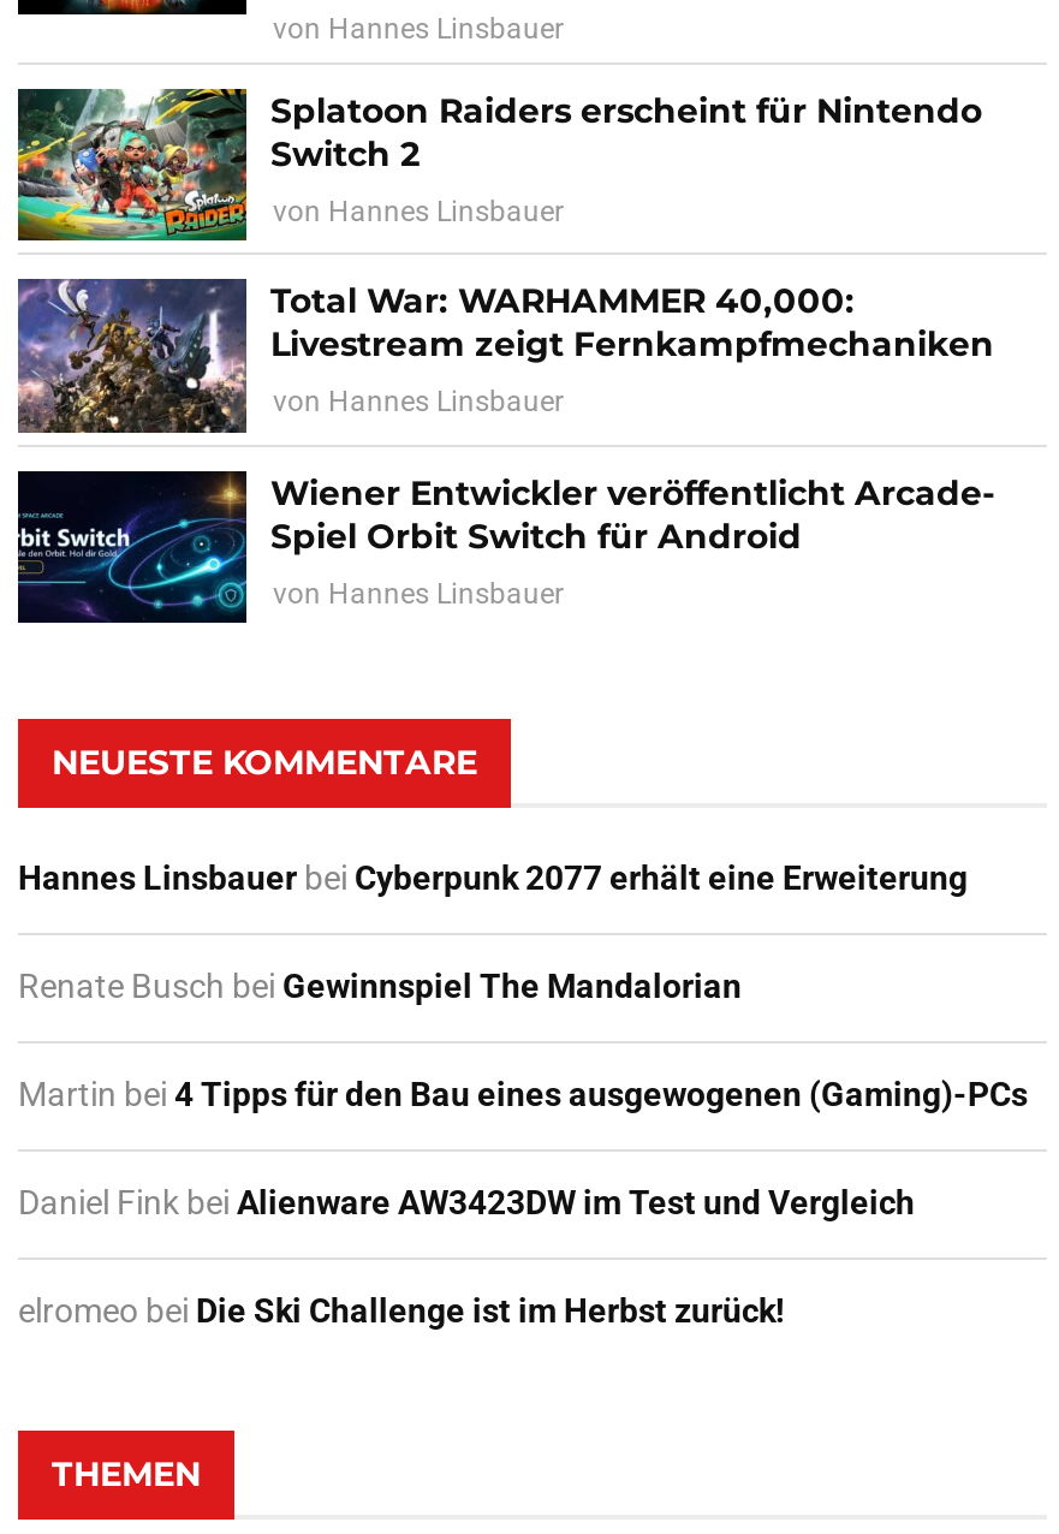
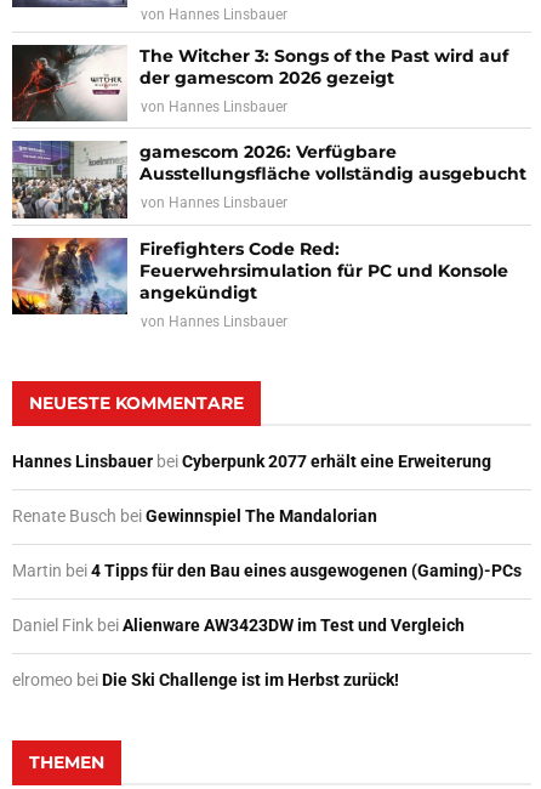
- [image]
- Splatoon Raiders erscheint für Nintendo
- Switch 2
+ [image]
+ The Witcher 3: Songs of the Past wird auf
+ der gamescom 2026 gezeigt

- [image]
- Total War: WARHAMMER 40,000:
- Livestream zeigt Fernkampfmechaniken
+ [image]
+ gamescom 2026: Verfügbare
+ Ausstellungsfläche vollständig ausgebucht

- [image]
- Wiener Entwickler veröffentlicht Arcade-
- Spiel Orbit Switch für Android
+ [image]
+ Firefighters Code Red:
+ Feuerwehrsimulation für PC und Konsole
+ angekündigt
